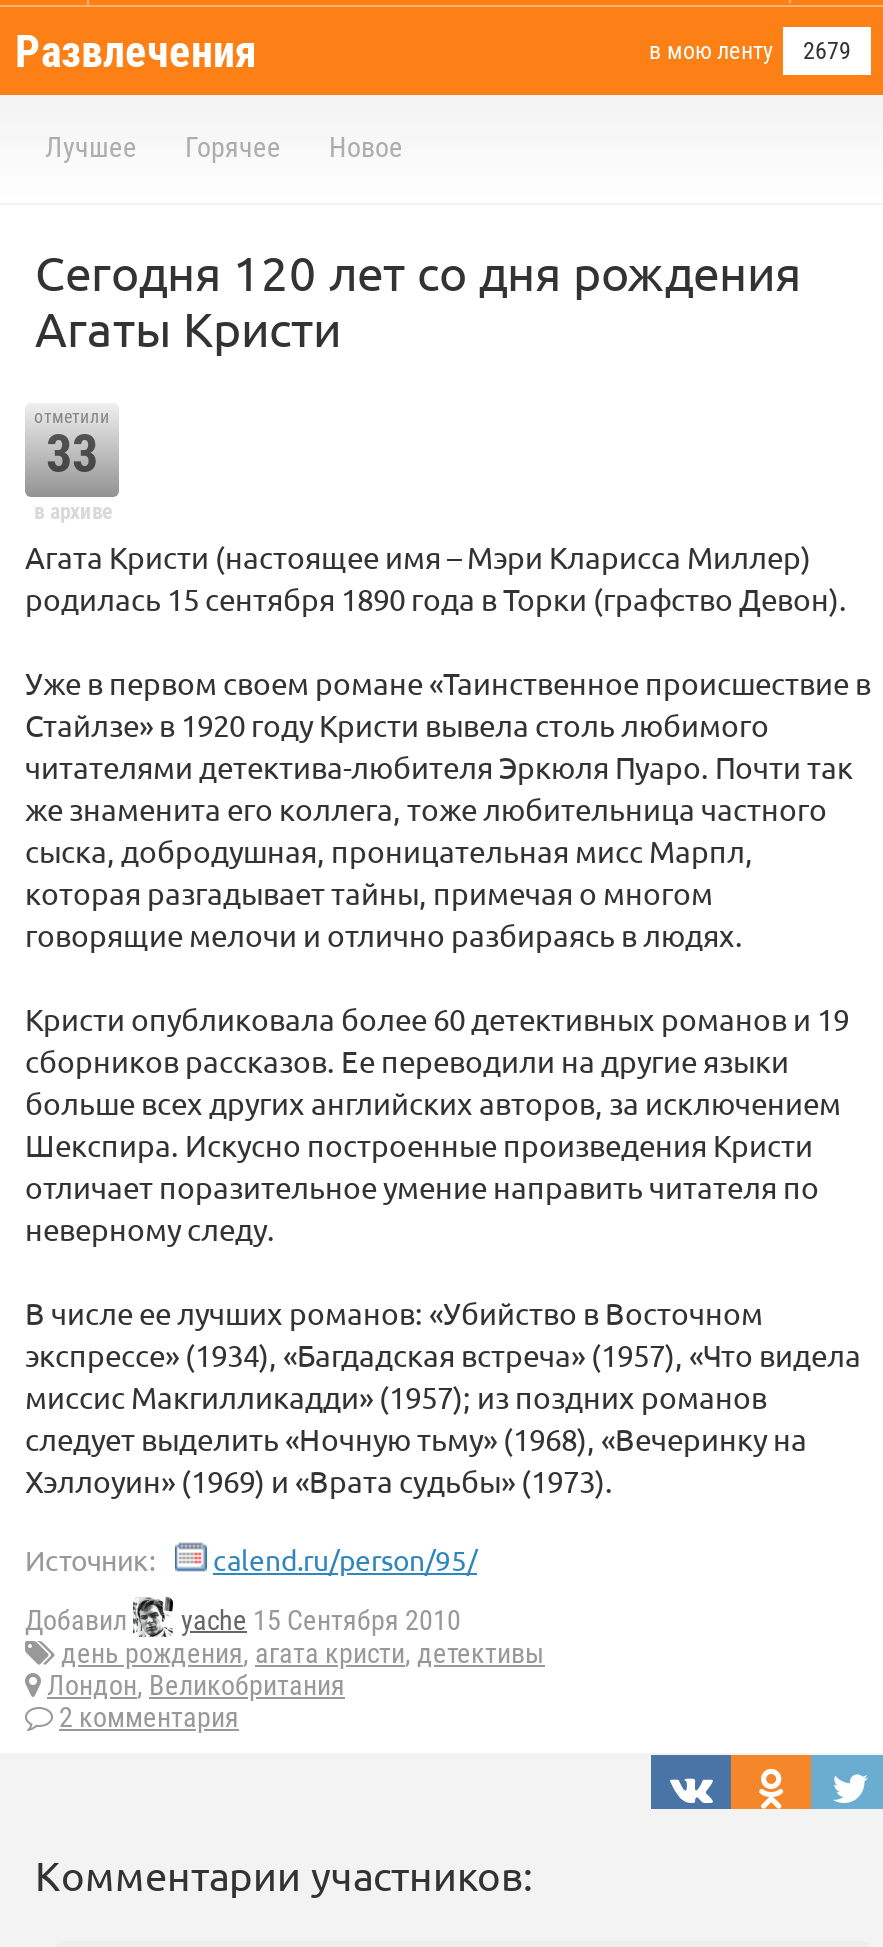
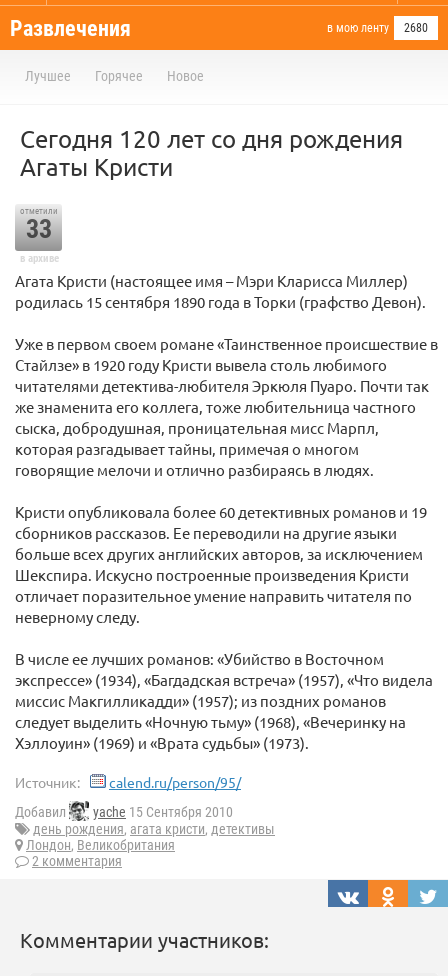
- в мою ленту 2679
+ в мою ленту 2680
